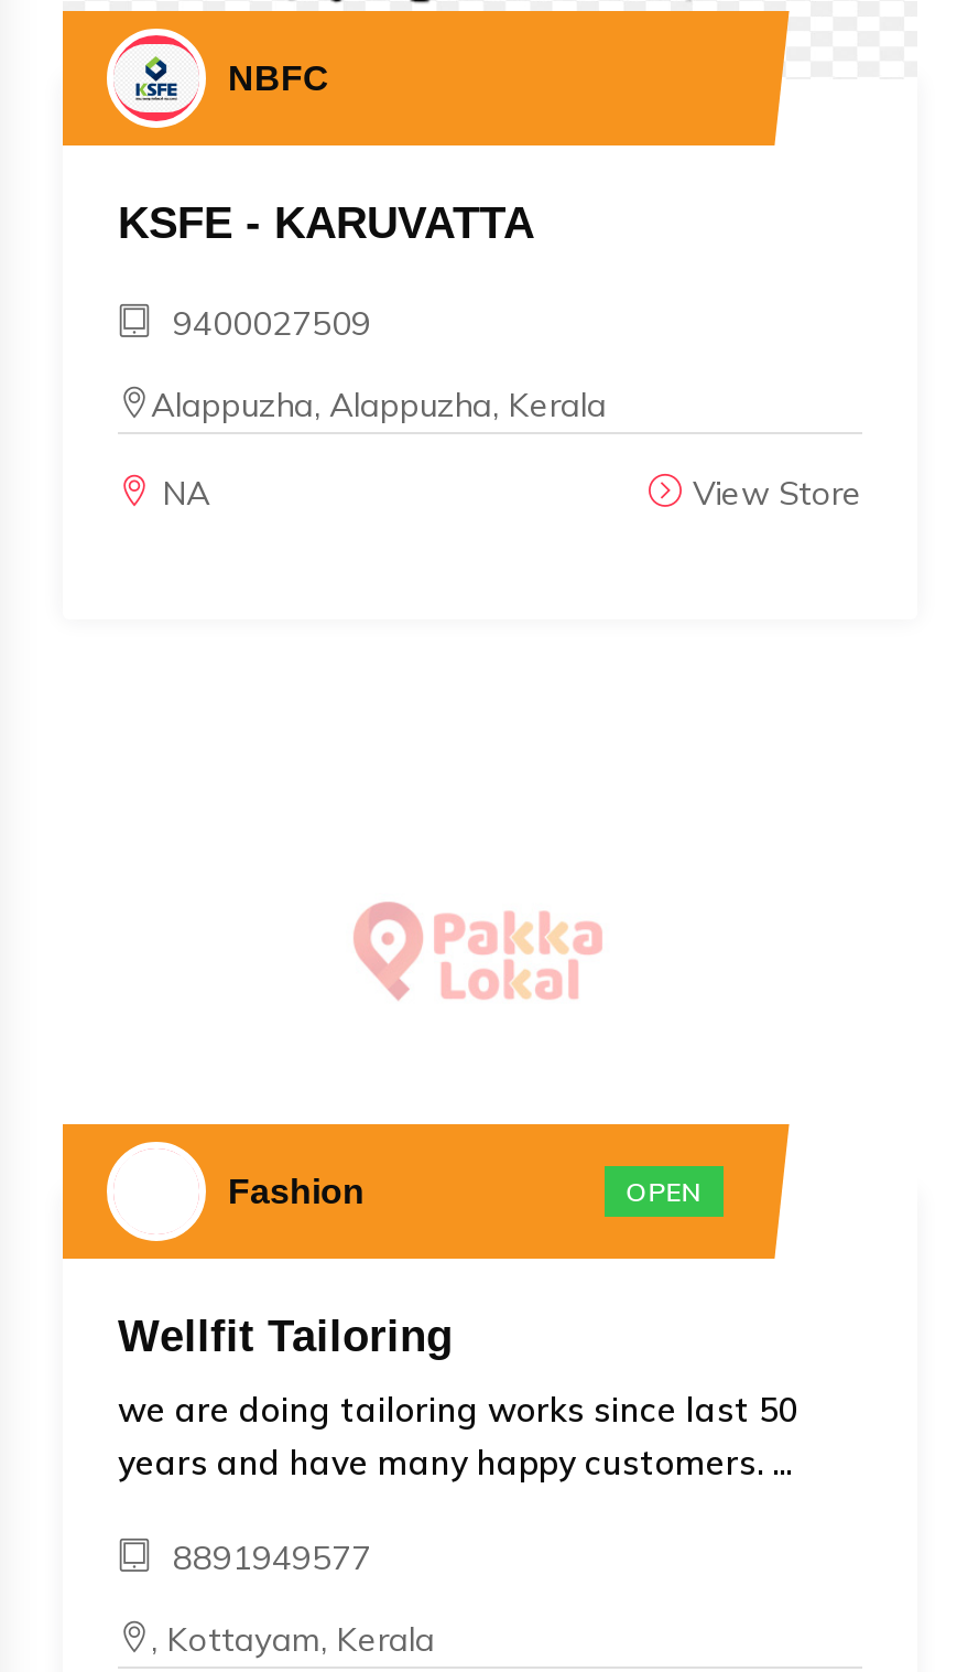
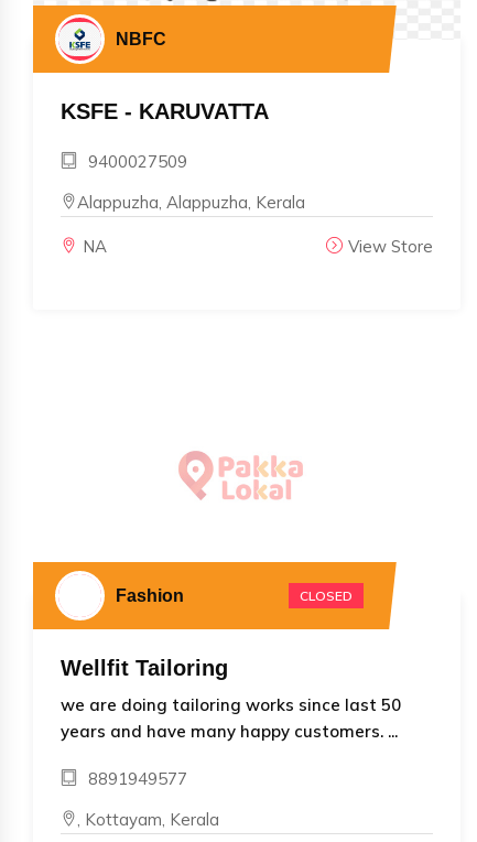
- OPEN
+ CLOSED
